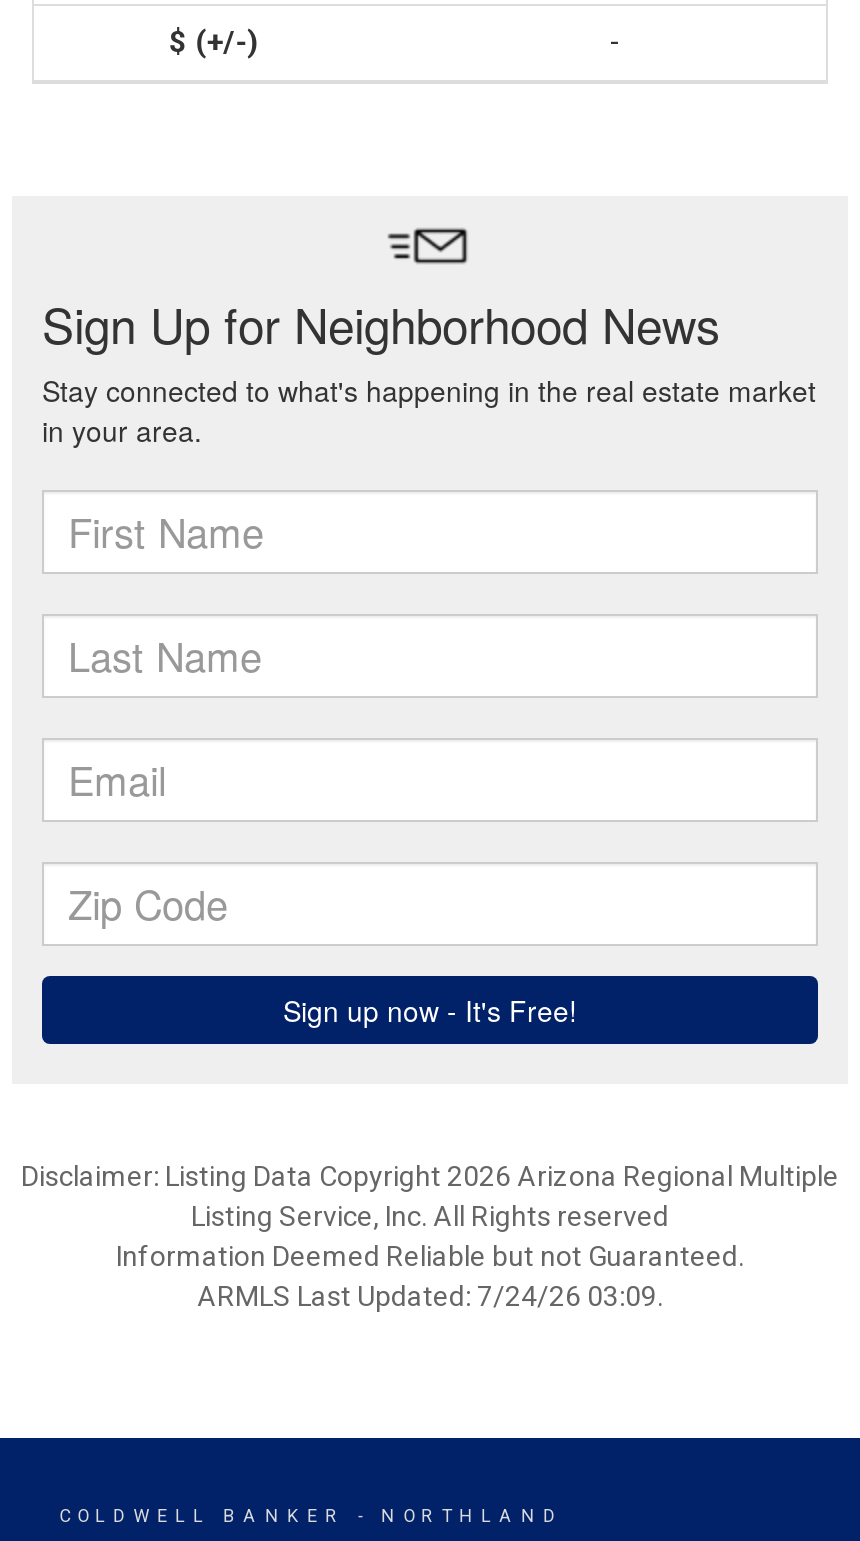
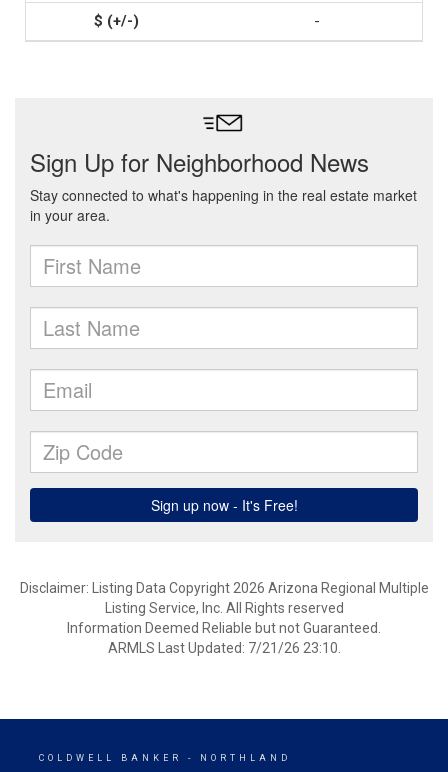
- ARMLS Last Updated: 7/24/26 03:09.
+ ARMLS Last Updated: 7/21/26 23:10.
